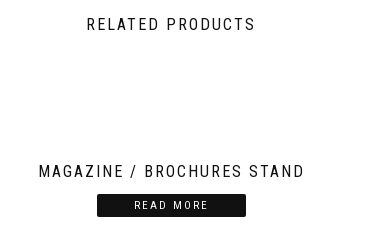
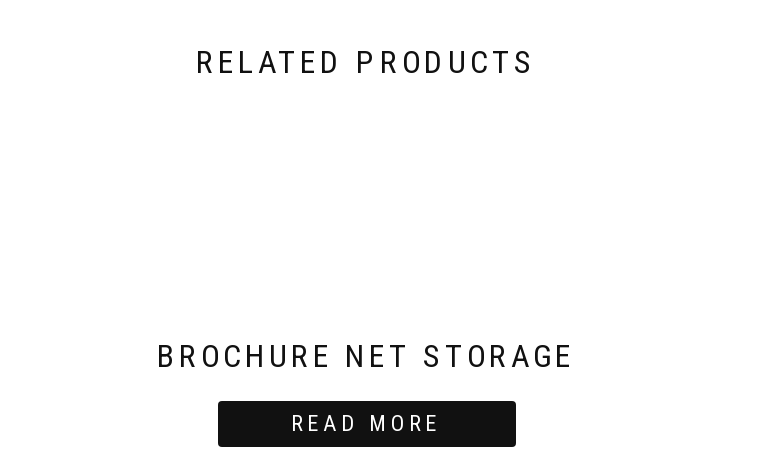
- MAGAZINE / BROCHURES STAND
+ BROCHURE NET STORAGE
